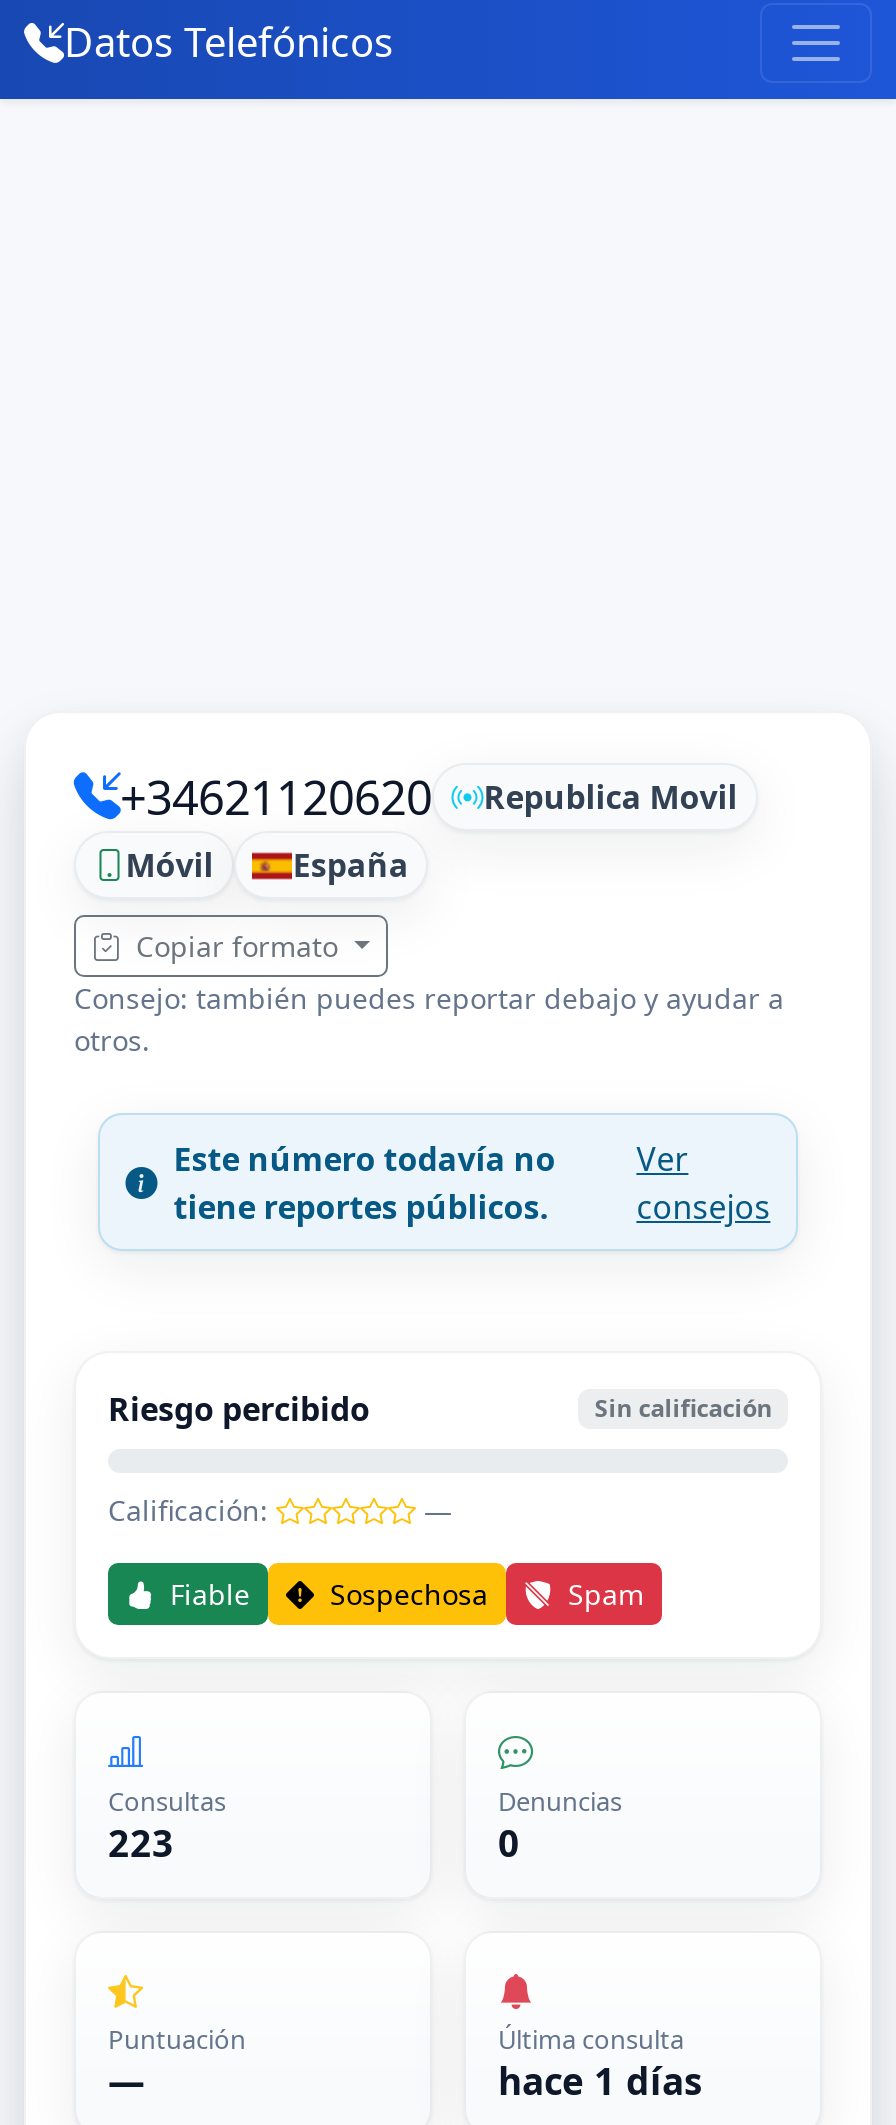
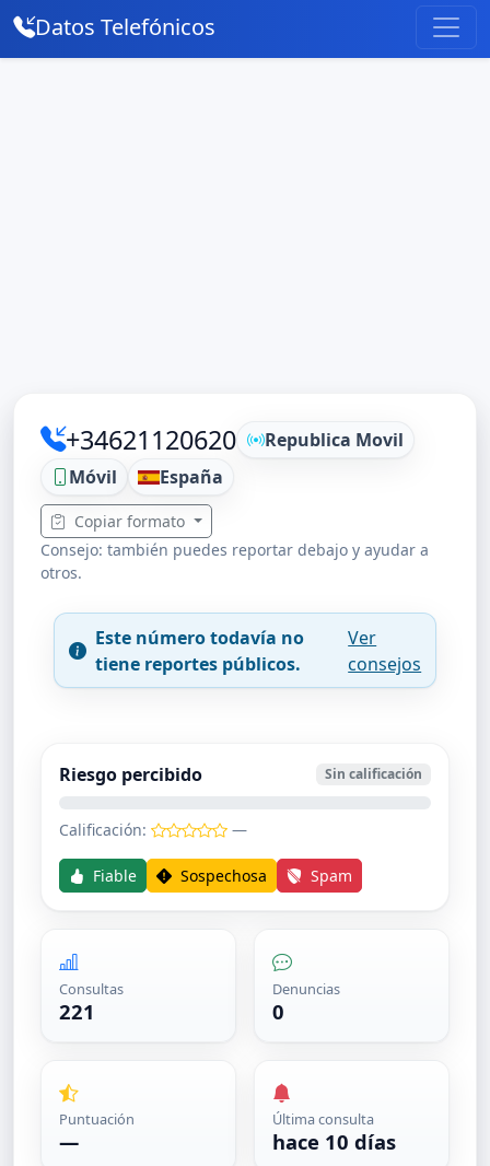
- 223
+ 221

- hace 1 días
+ hace 10 días
